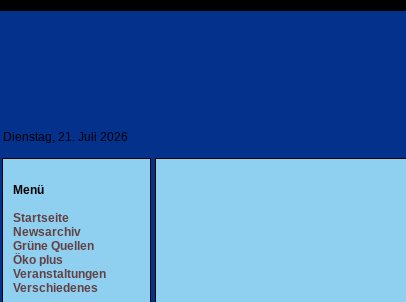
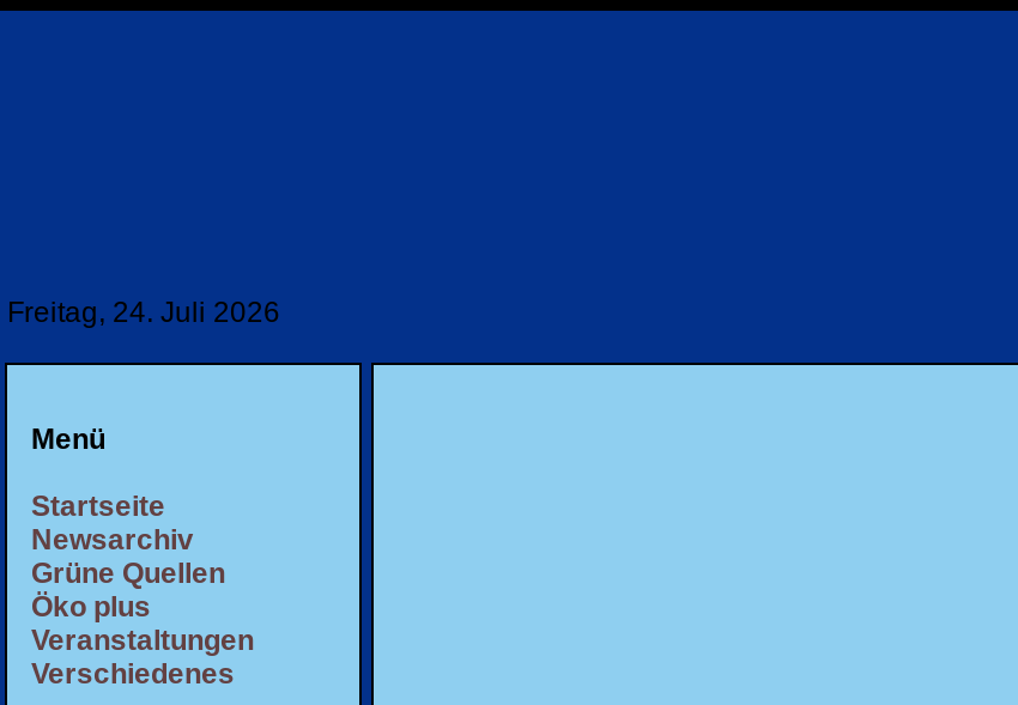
- Dienstag, 21. Juli 2026
+ Freitag, 24. Juli 2026
